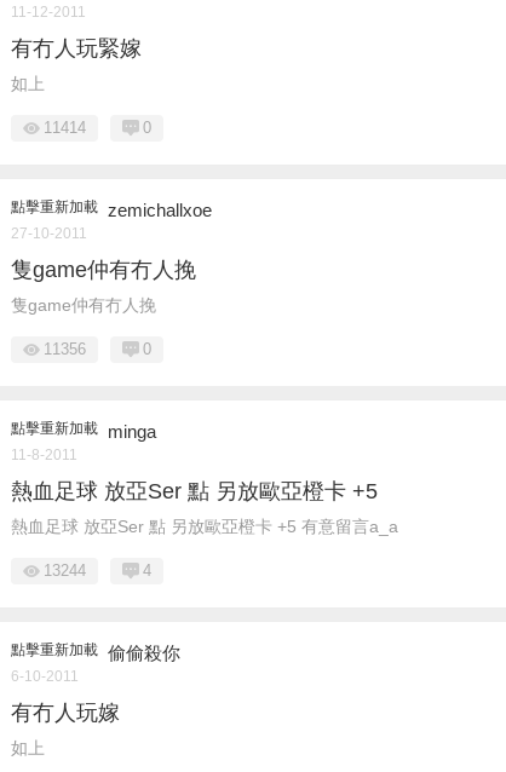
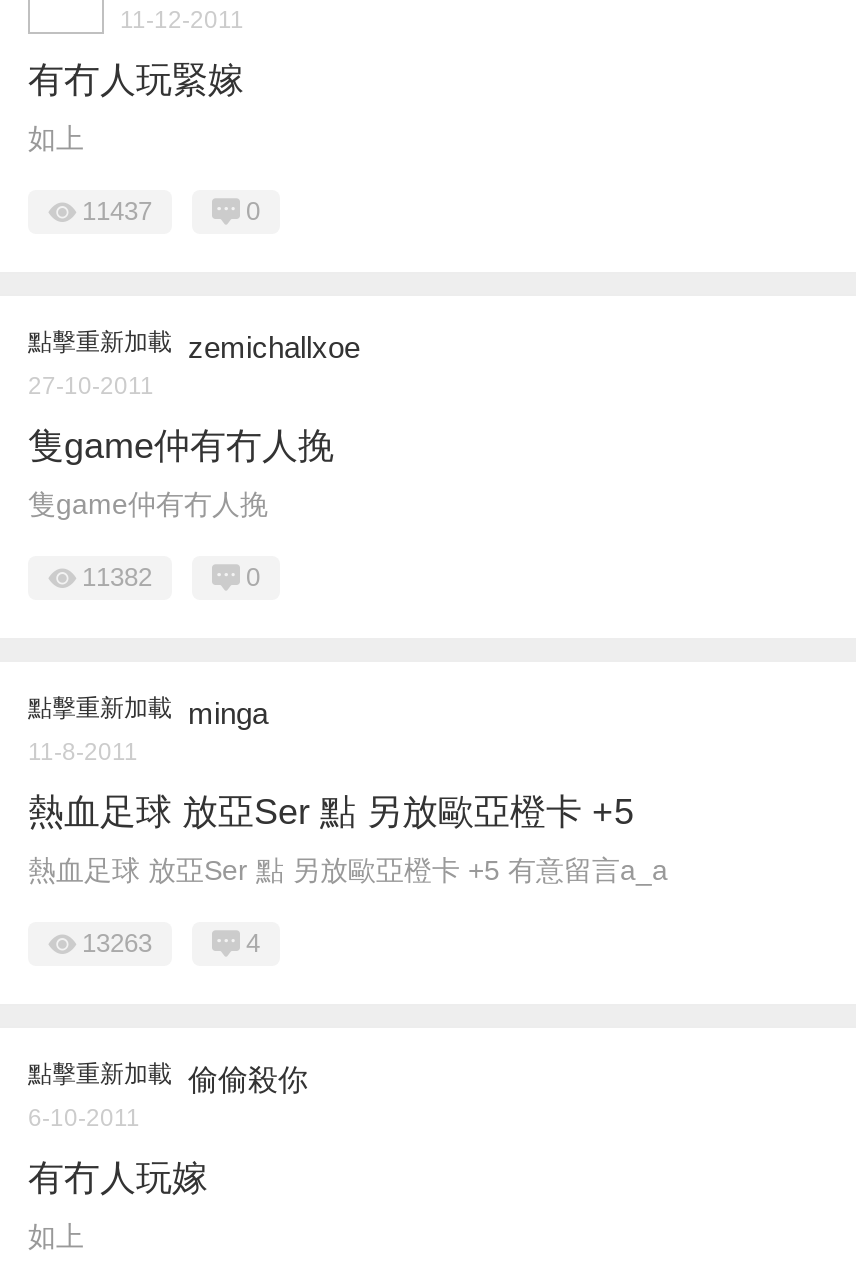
- 11414
+ 11437

- 11356
+ 11382

- 13244
+ 13263
